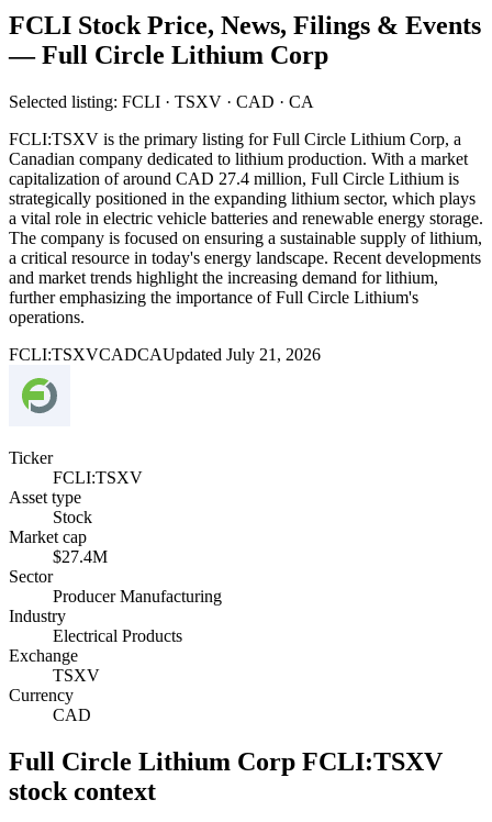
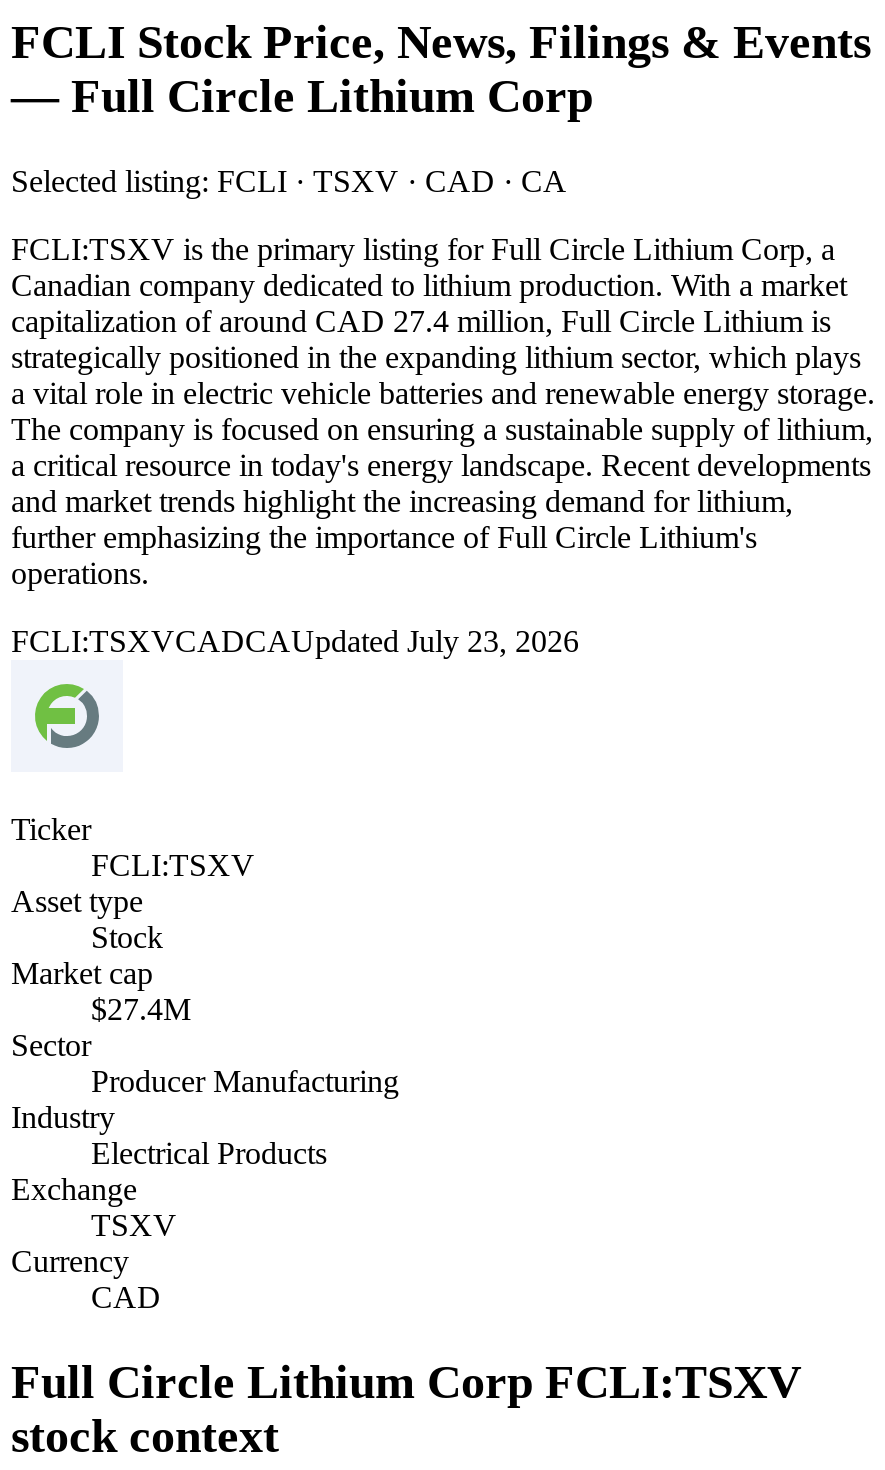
- FCLI:TSXVCADCAUpdated July 21, 2026
+ FCLI:TSXVCADCAUpdated July 23, 2026
